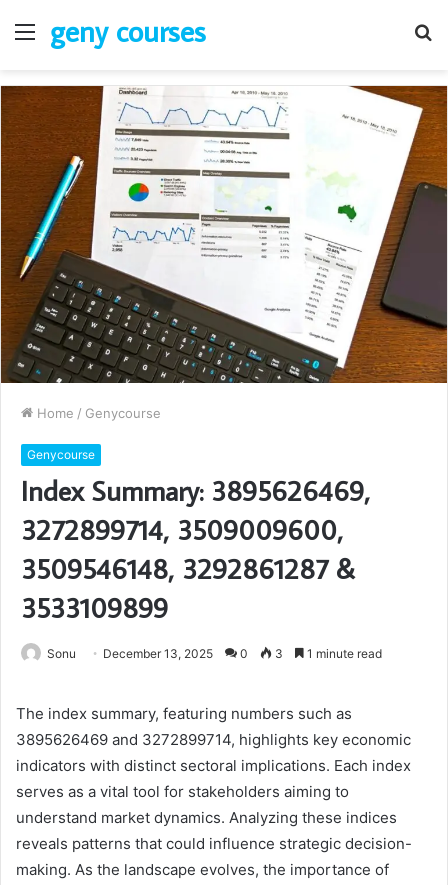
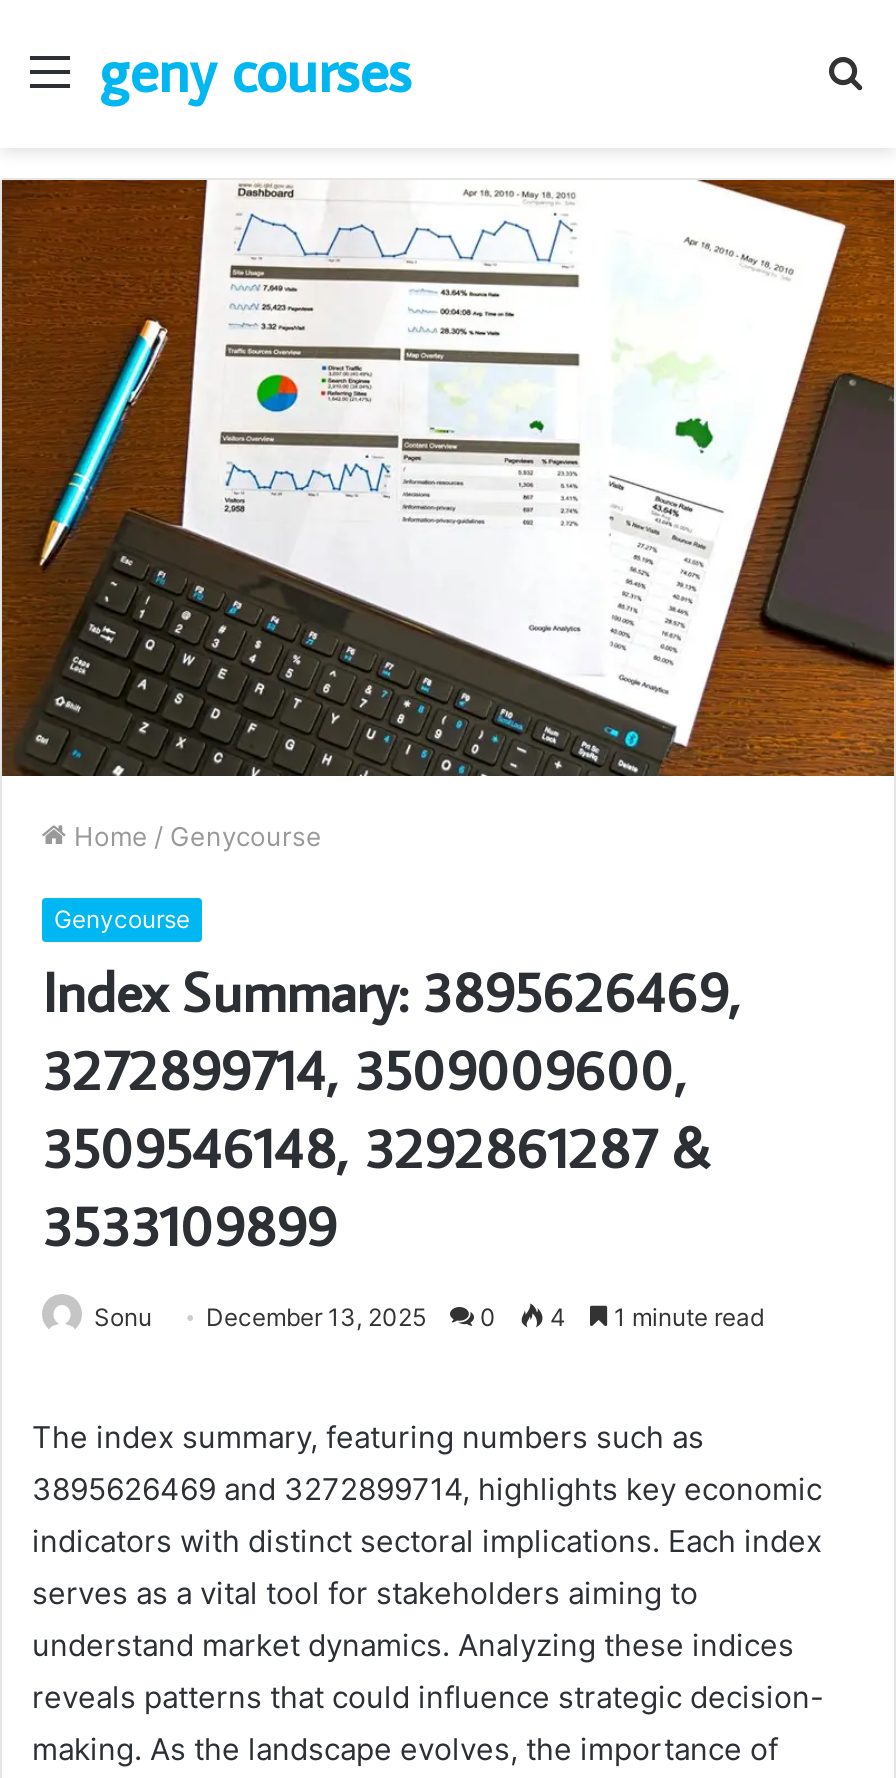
- Sonu December 13, 2025 0 3 1 minute read
+ Sonu December 13, 2025 0 4 1 minute read
